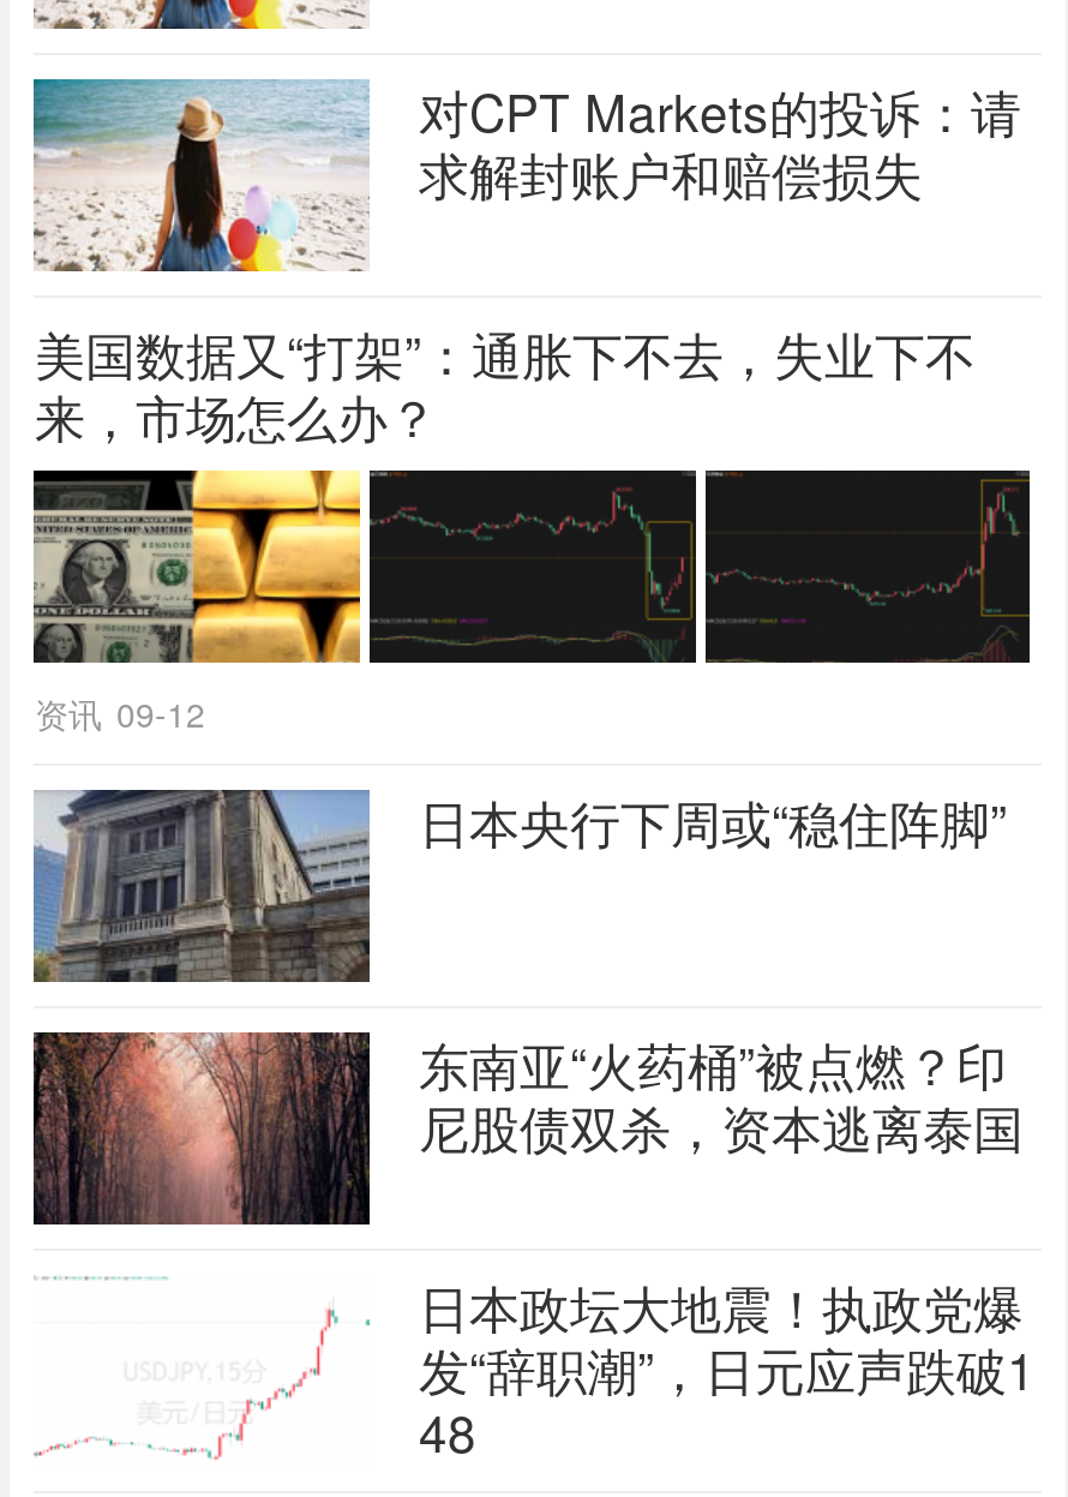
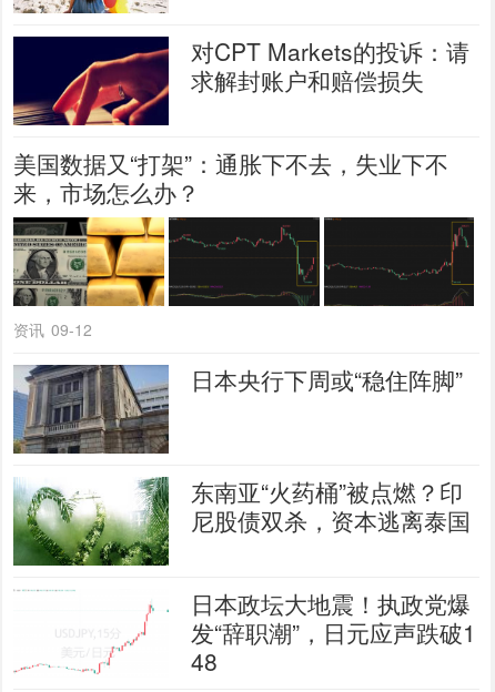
- [image]
+ [image]

- [image]
+ [image]
